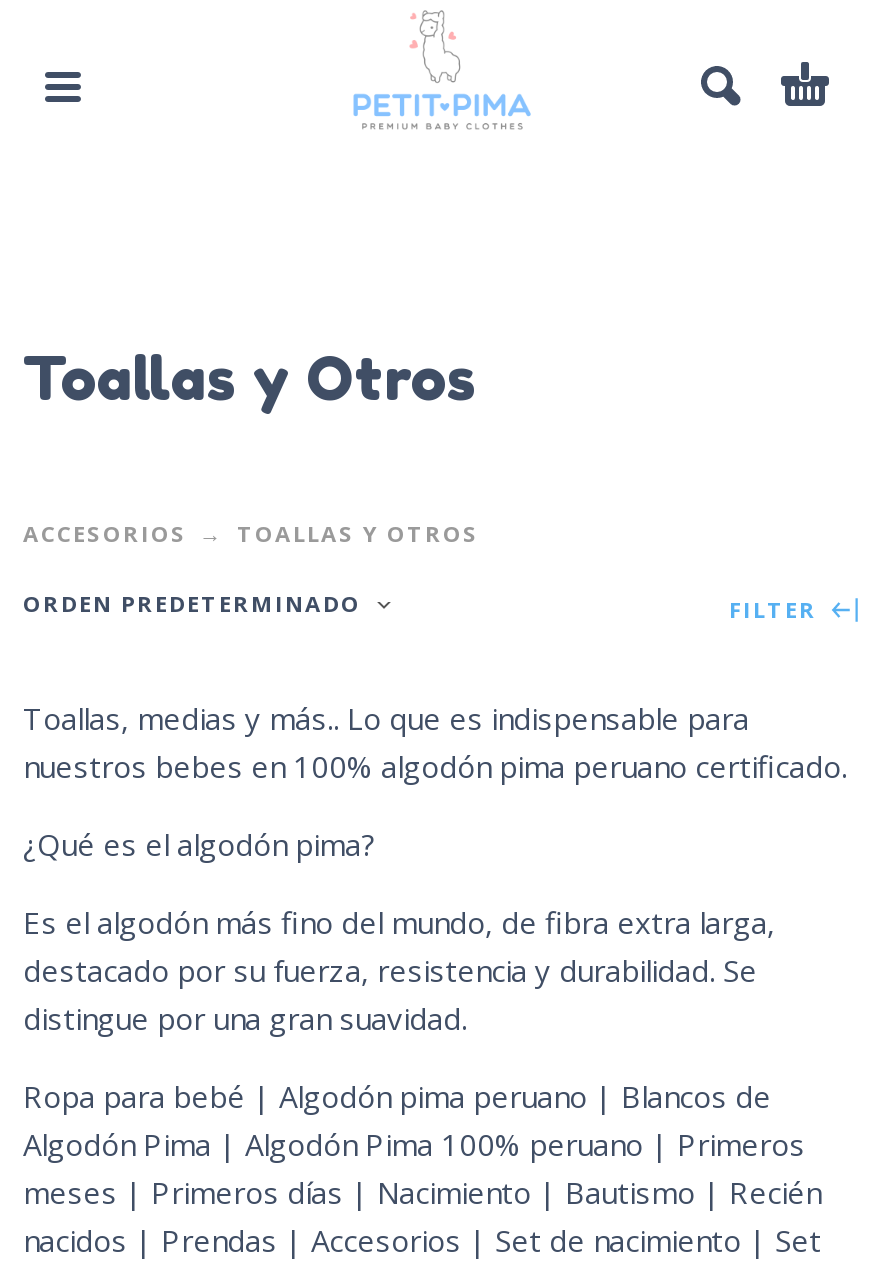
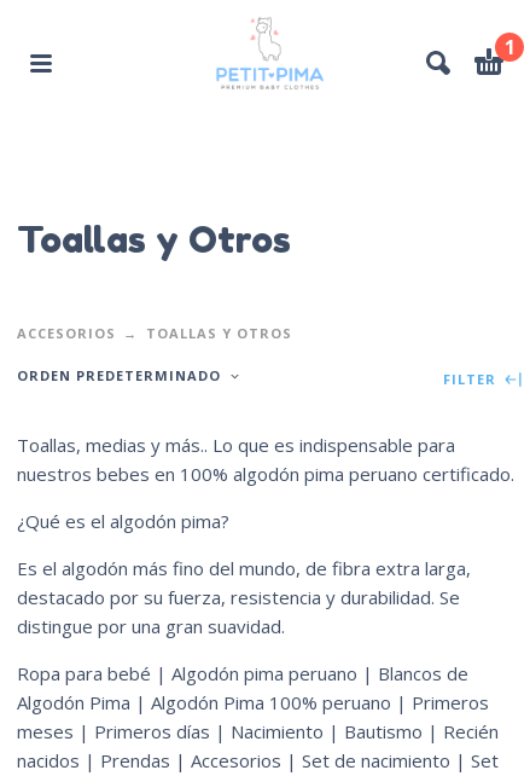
+ 1
